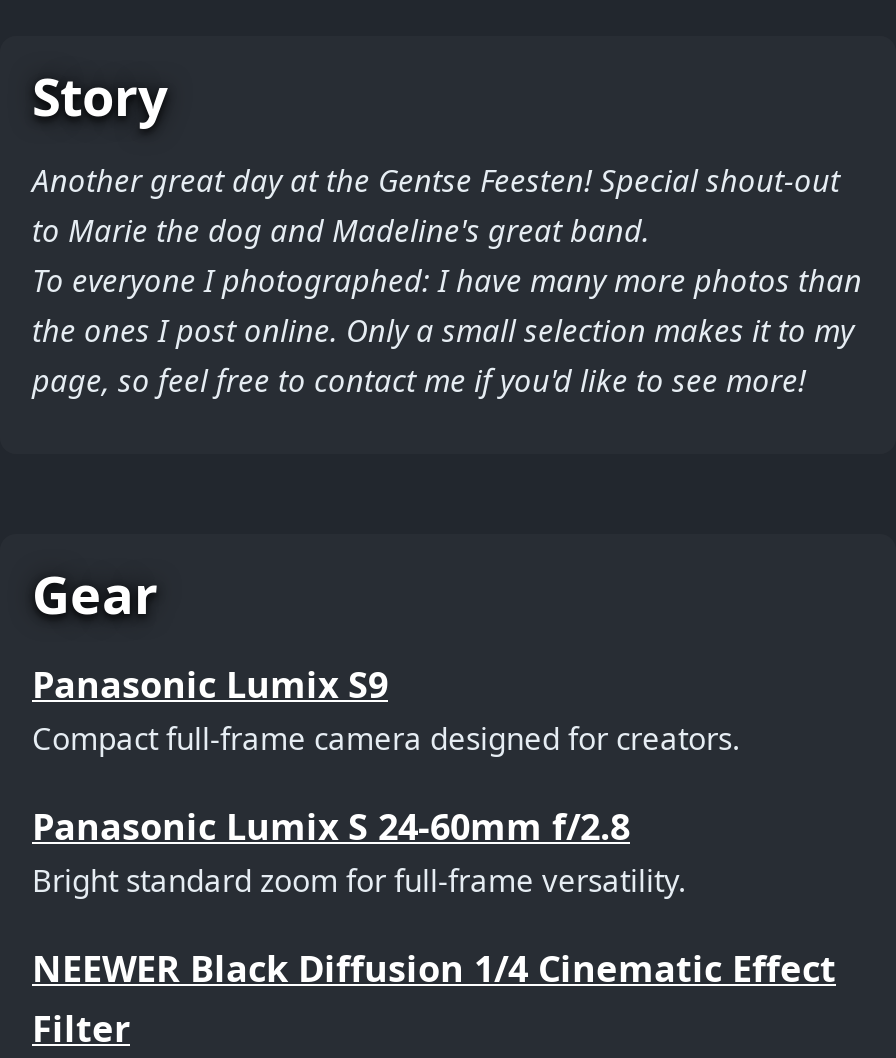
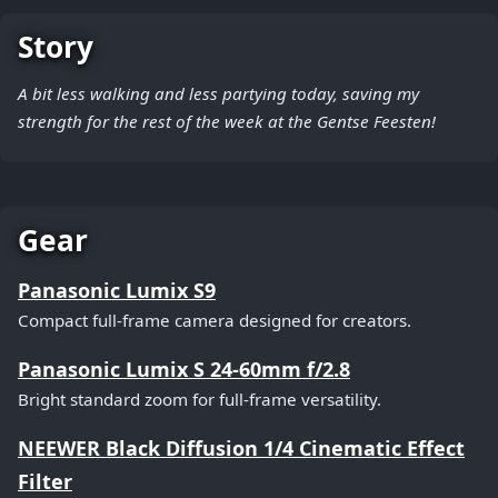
- Another great day at the Gentse Feesten! Special shout-out
- to Marie the dog and Madeline's great band.
- To everyone I photographed: I have many more photos than
- the ones I post online. Only a small selection makes it to my
- page, so feel free to contact me if you'd like to see more!
+ A bit less walking and less partying today, saving my
+ strength for the rest of the week at the Gentse Feesten!
